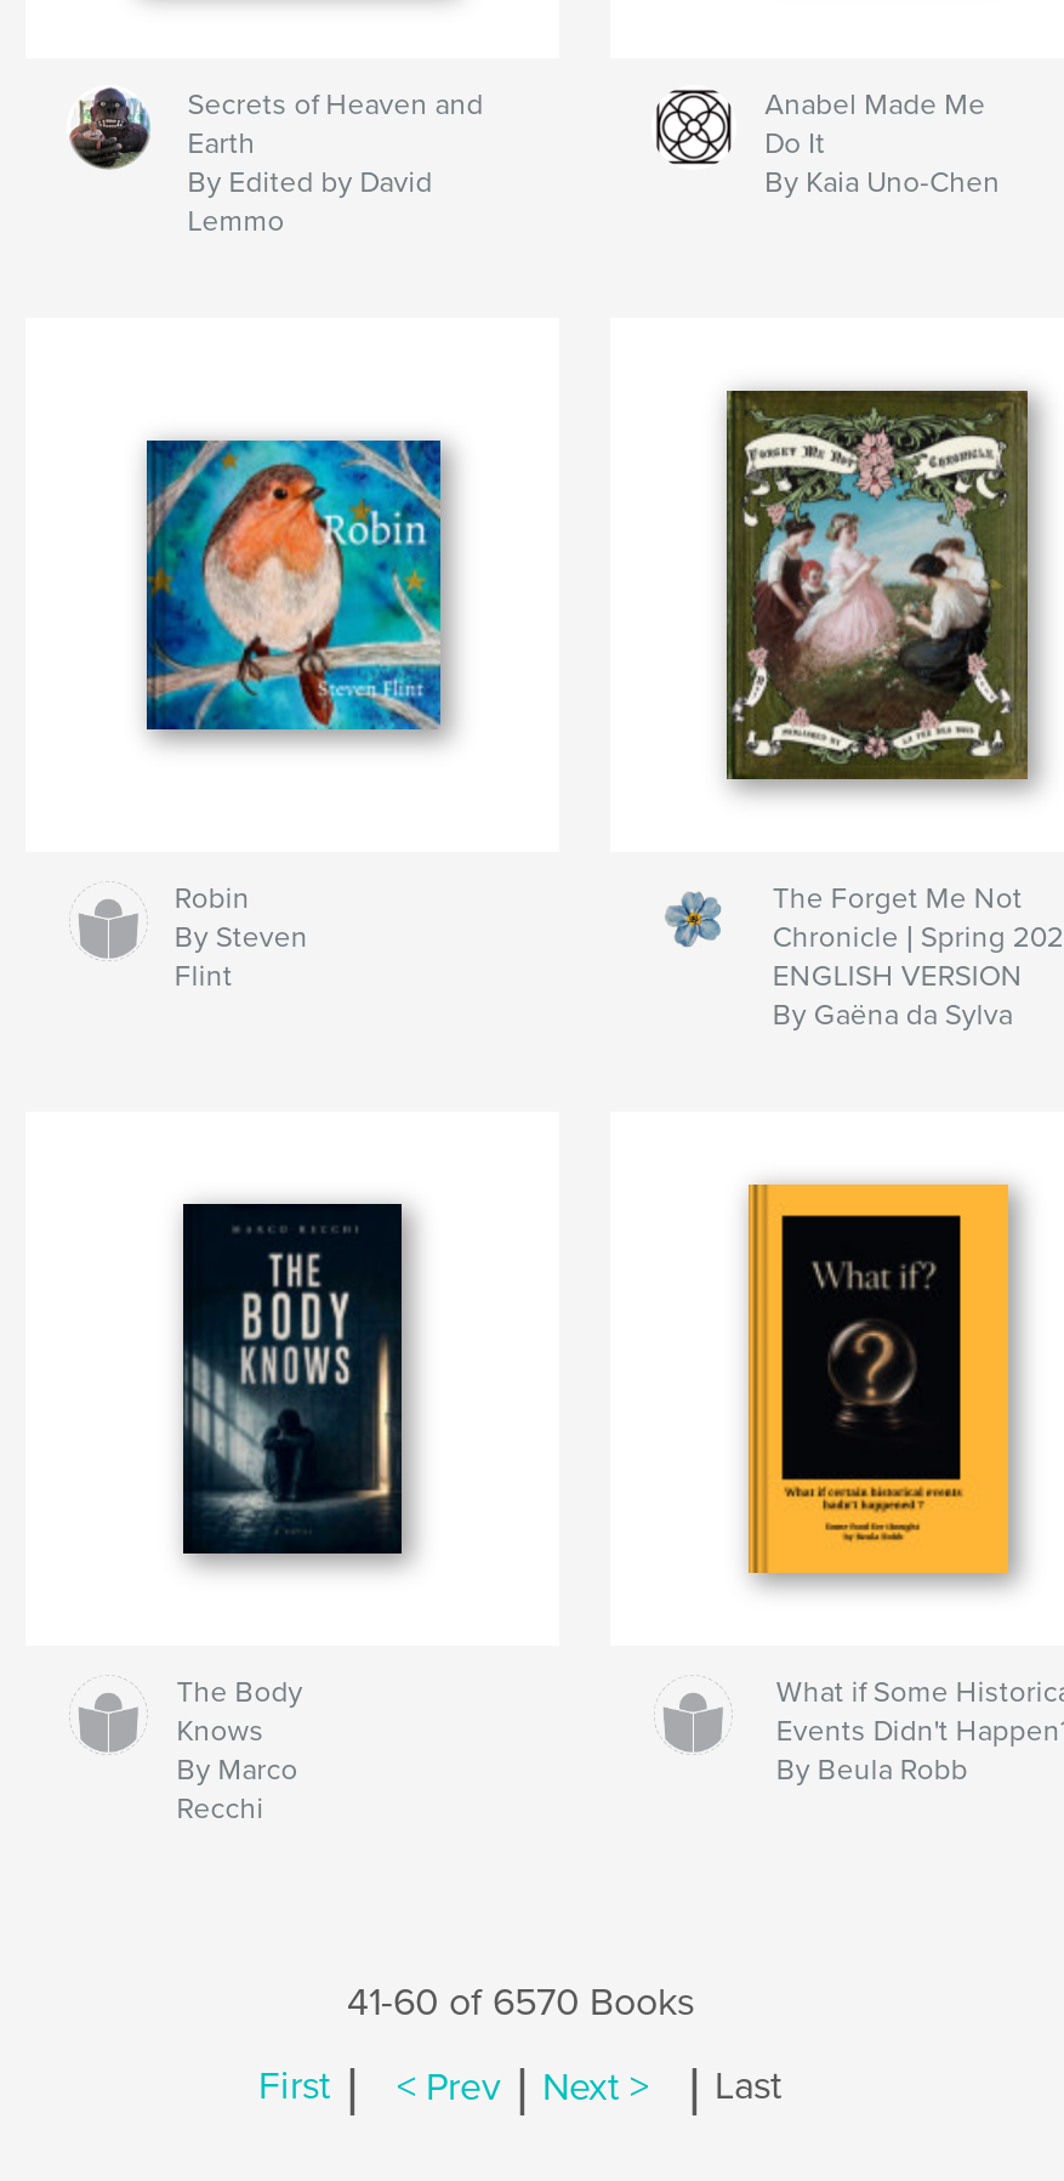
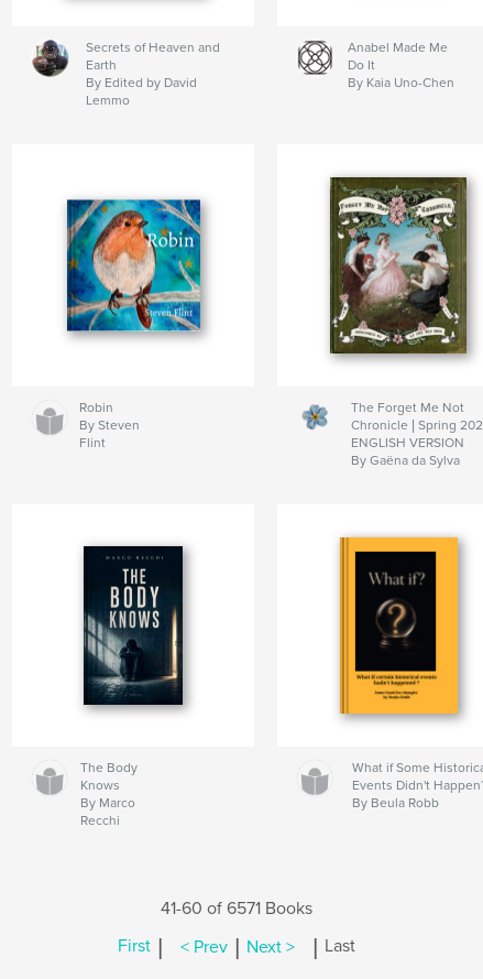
- 41-60 of 6570 Books
+ 41-60 of 6571 Books
